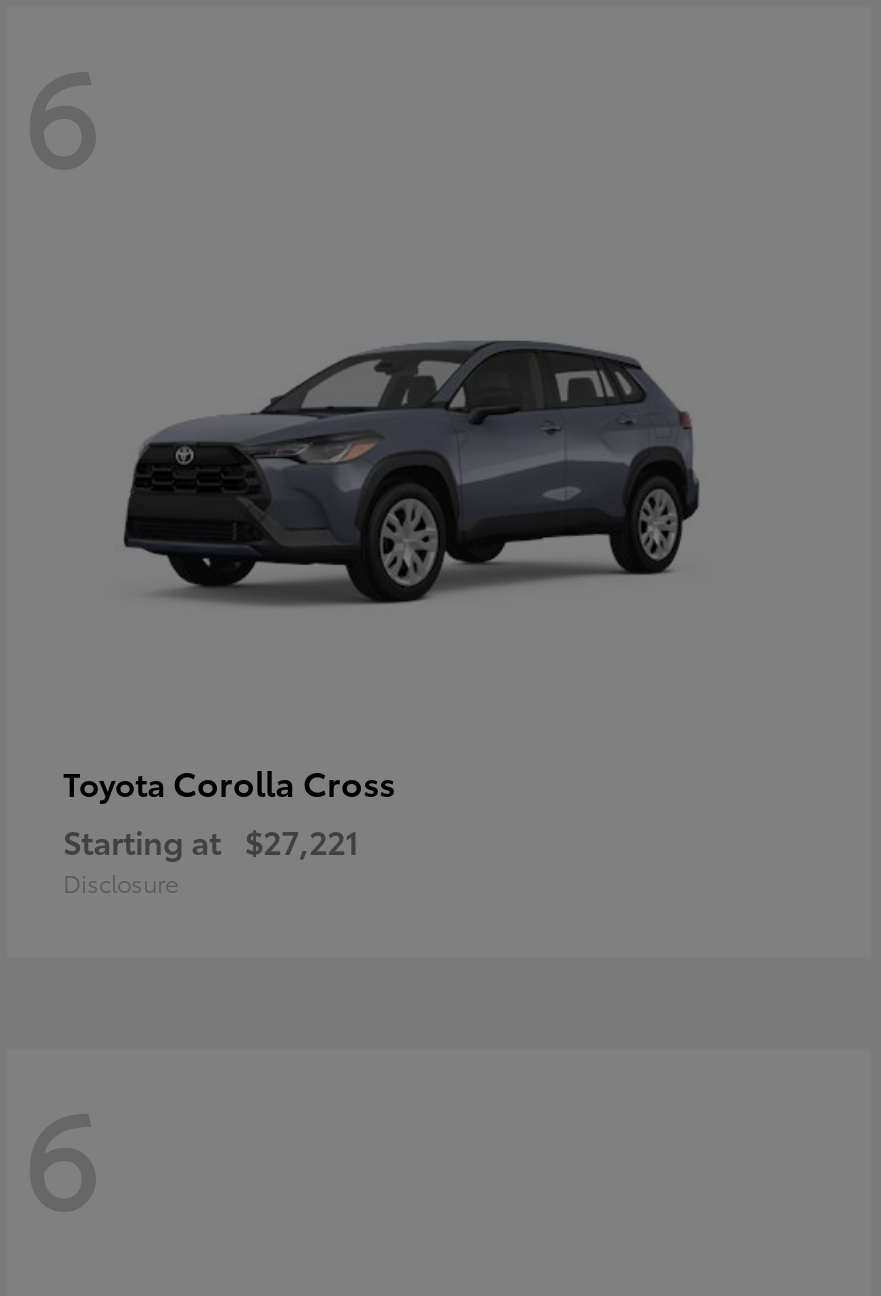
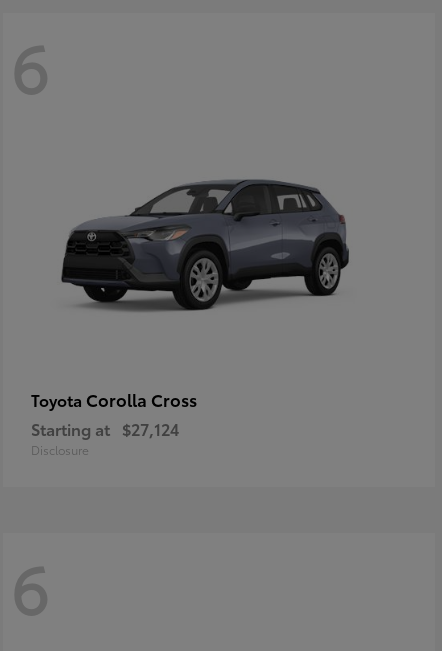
- Starting at $27,221
+ Starting at $27,124
